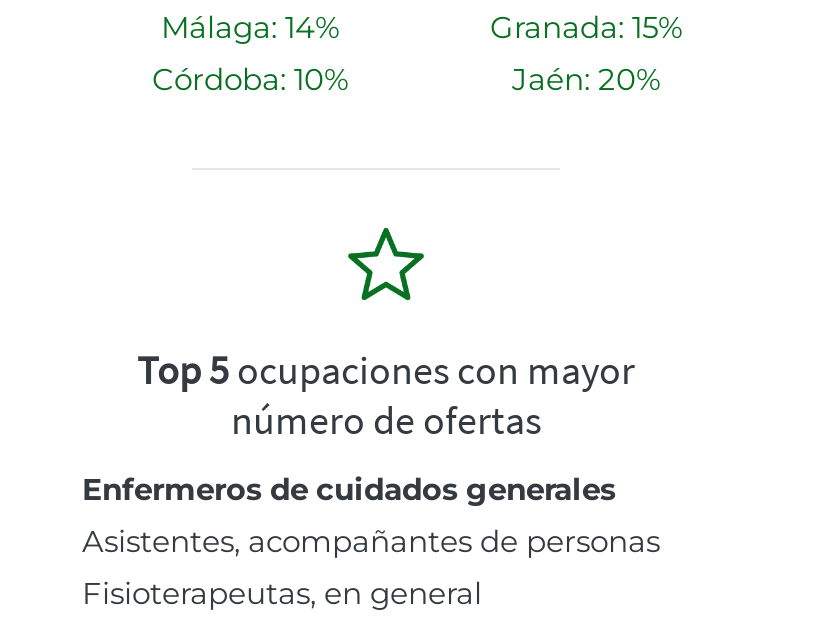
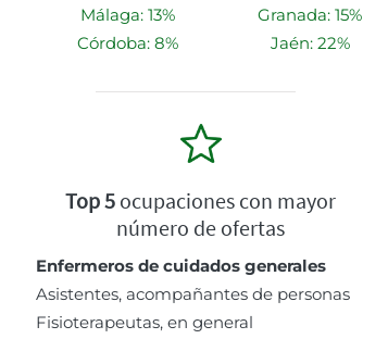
- Málaga: 14%
+ Málaga: 13%

- Córdoba: 10%
+ Córdoba: 8%

- Jaén: 20%
+ Jaén: 22%
